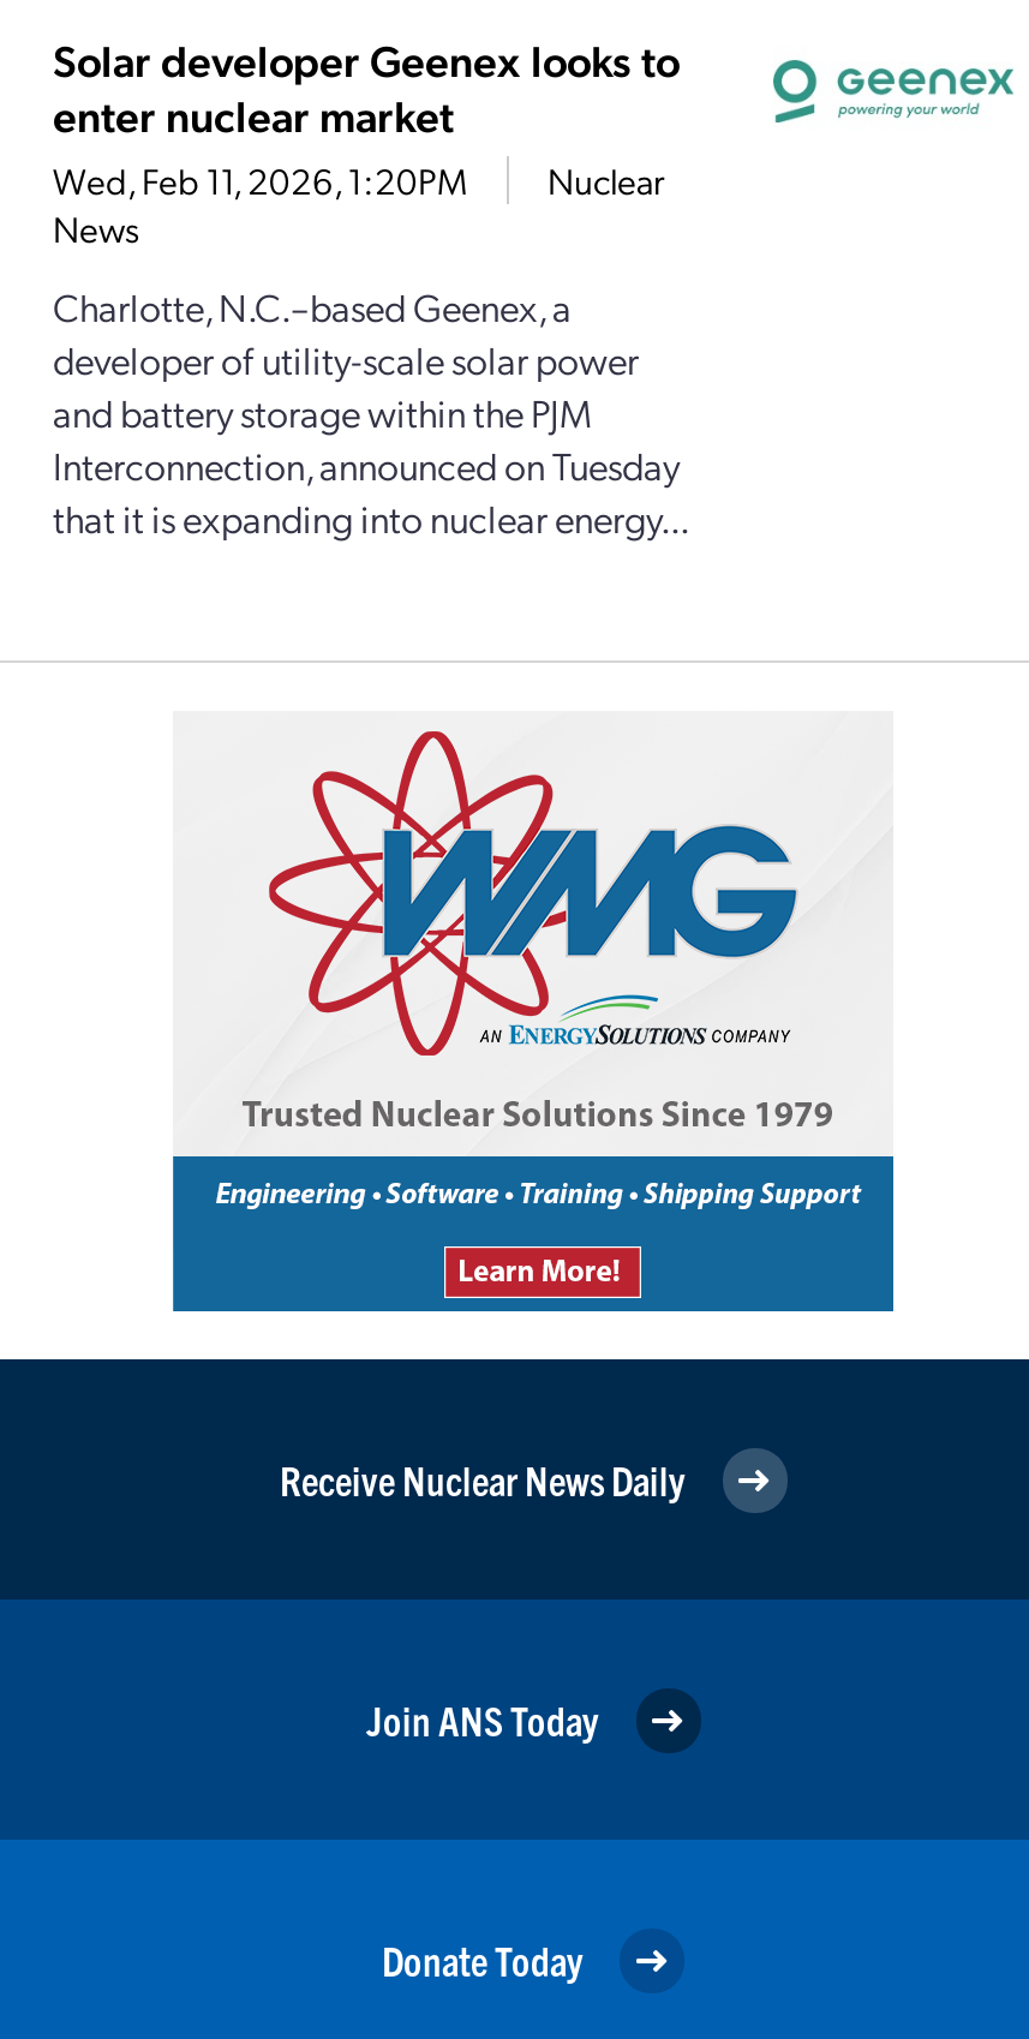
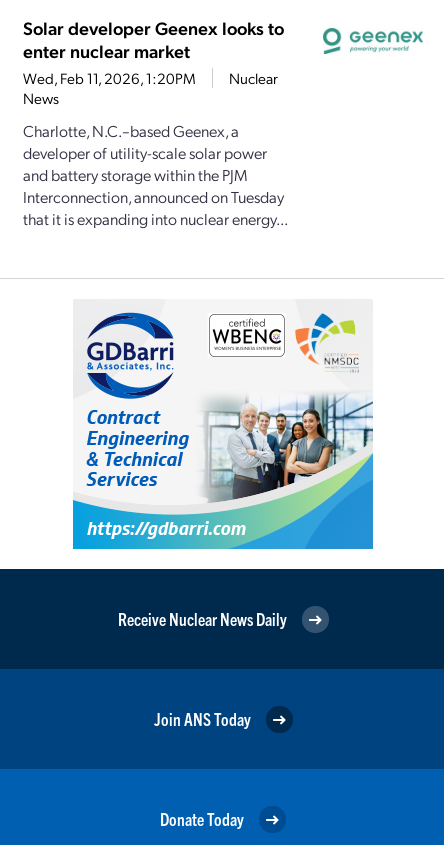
- [image]
+ [image]
